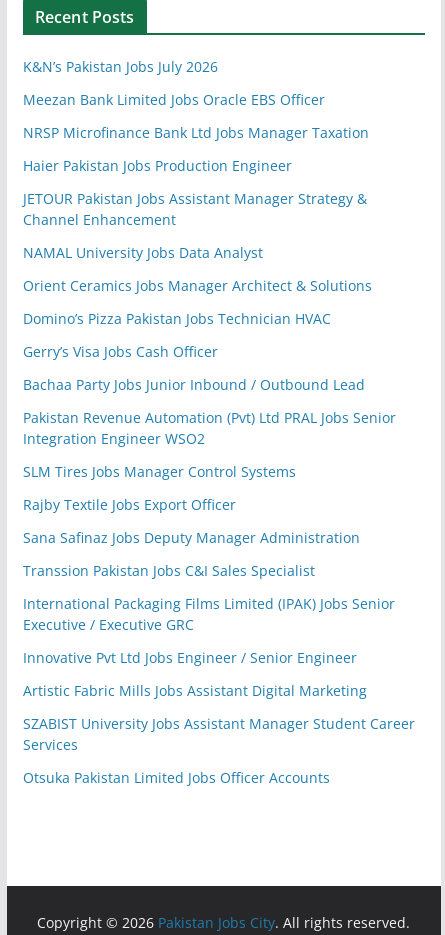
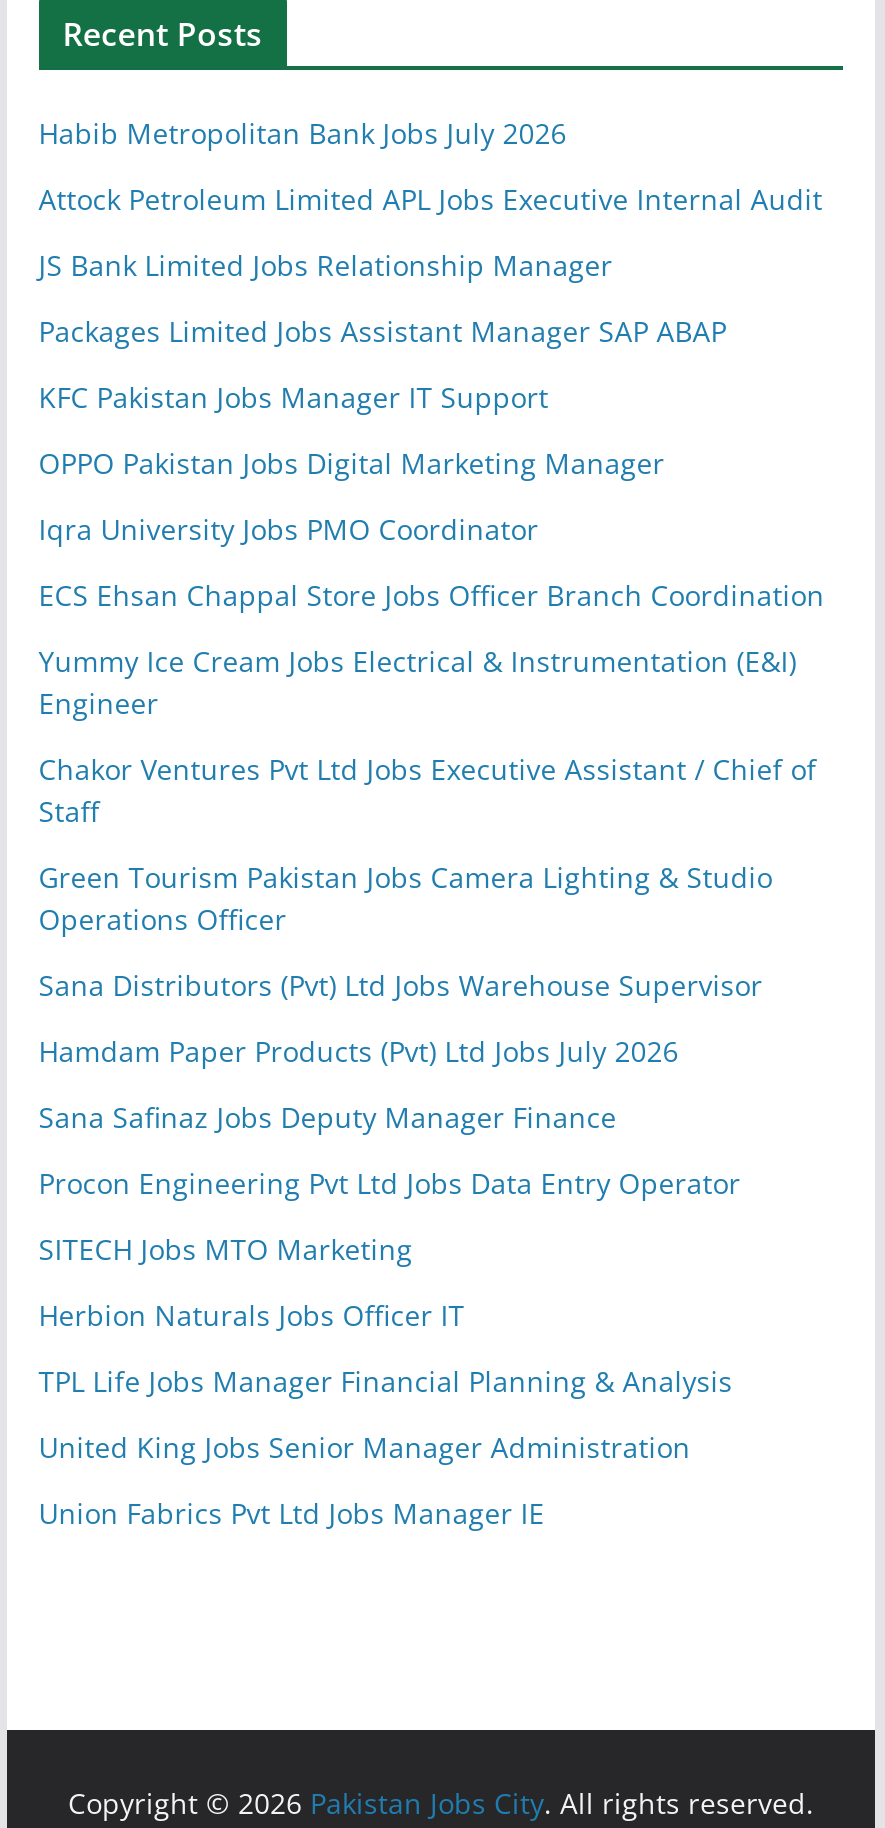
- K&N’s Pakistan Jobs July 2026
+ Habib Metropolitan Bank Jobs July 2026

- Meezan Bank Limited Jobs Oracle EBS Officer
+ Attock Petroleum Limited APL Jobs Executive Internal Audit

- NRSP Microfinance Bank Ltd Jobs Manager Taxation
+ JS Bank Limited Jobs Relationship Manager

- Haier Pakistan Jobs Production Engineer
+ Packages Limited Jobs Assistant Manager SAP ABAP

- JETOUR Pakistan Jobs Assistant Manager Strategy &
- Channel Enhancement
+ KFC Pakistan Jobs Manager IT Support

- NAMAL University Jobs Data Analyst
+ OPPO Pakistan Jobs Digital Marketing Manager

- Orient Ceramics Jobs Manager Architect & Solutions
+ Iqra University Jobs PMO Coordinator

- Domino’s Pizza Pakistan Jobs Technician HVAC
+ ECS Ehsan Chappal Store Jobs Officer Branch Coordination

- Gerry’s Visa Jobs Cash Officer
+ Yummy Ice Cream Jobs Electrical & Instrumentation (E&I)
+ Engineer

- Bachaa Party Jobs Junior Inbound / Outbound Lead
+ Chakor Ventures Pvt Ltd Jobs Executive Assistant / Chief of
+ Staff

- Pakistan Revenue Automation (Pvt) Ltd PRAL Jobs Senior
- Integration Engineer WSO2
+ Green Tourism Pakistan Jobs Camera Lighting & Studio
+ Operations Officer

- SLM Tires Jobs Manager Control Systems
+ Sana Distributors (Pvt) Ltd Jobs Warehouse Supervisor

- Rajby Textile Jobs Export Officer
+ Hamdam Paper Products (Pvt) Ltd Jobs July 2026

- Sana Safinaz Jobs Deputy Manager Administration
+ Sana Safinaz Jobs Deputy Manager Finance

- Transsion Pakistan Jobs C&I Sales Specialist
+ Procon Engineering Pvt Ltd Jobs Data Entry Operator

- International Packaging Films Limited (IPAK) Jobs Senior
- Executive / Executive GRC
+ SITECH Jobs MTO Marketing

- Innovative Pvt Ltd Jobs Engineer / Senior Engineer
+ Herbion Naturals Jobs Officer IT

- Artistic Fabric Mills Jobs Assistant Digital Marketing
+ TPL Life Jobs Manager Financial Planning & Analysis

- SZABIST University Jobs Assistant Manager Student Career
- Services
+ United King Jobs Senior Manager Administration

- Otsuka Pakistan Limited Jobs Officer Accounts
+ Union Fabrics Pvt Ltd Jobs Manager IE
